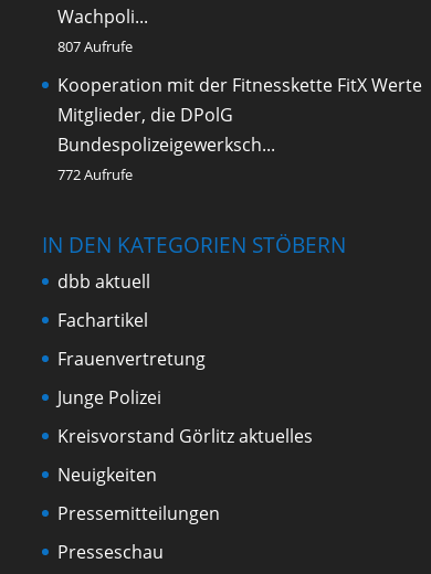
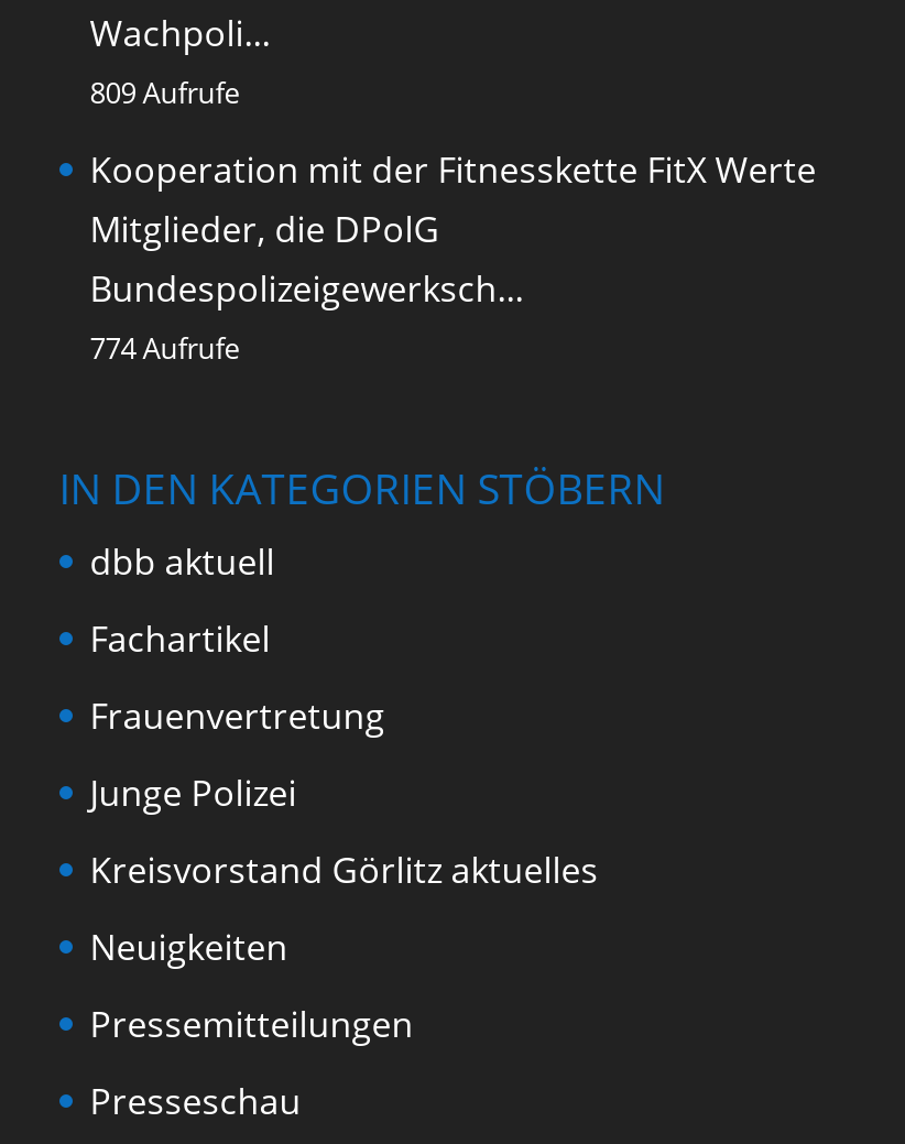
- 807 Aufrufe
+ 809 Aufrufe

- 772 Aufrufe
+ 774 Aufrufe
